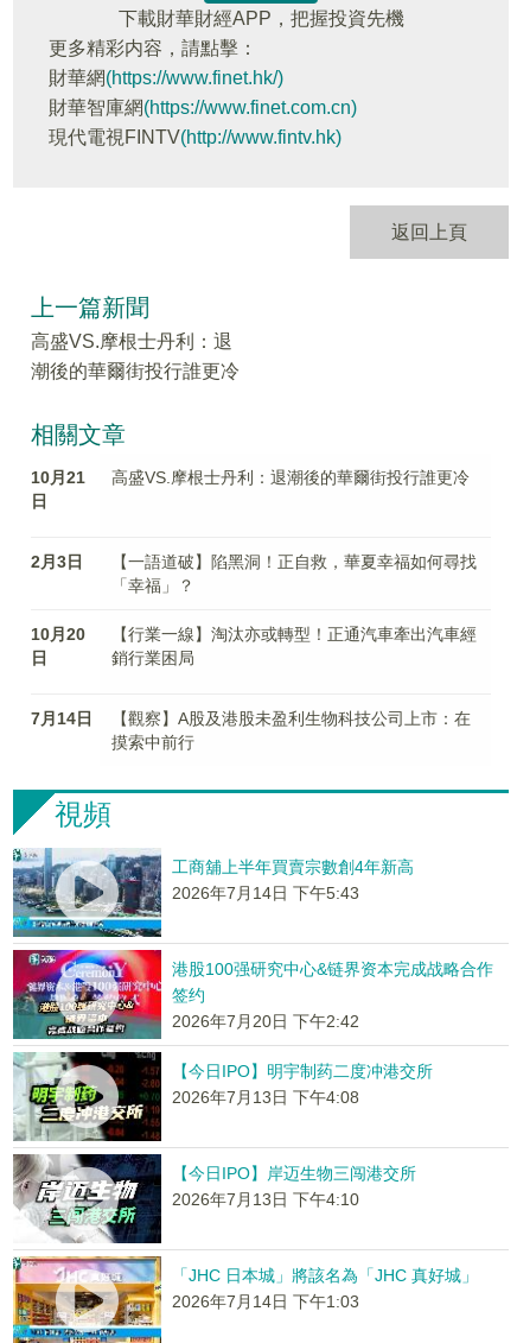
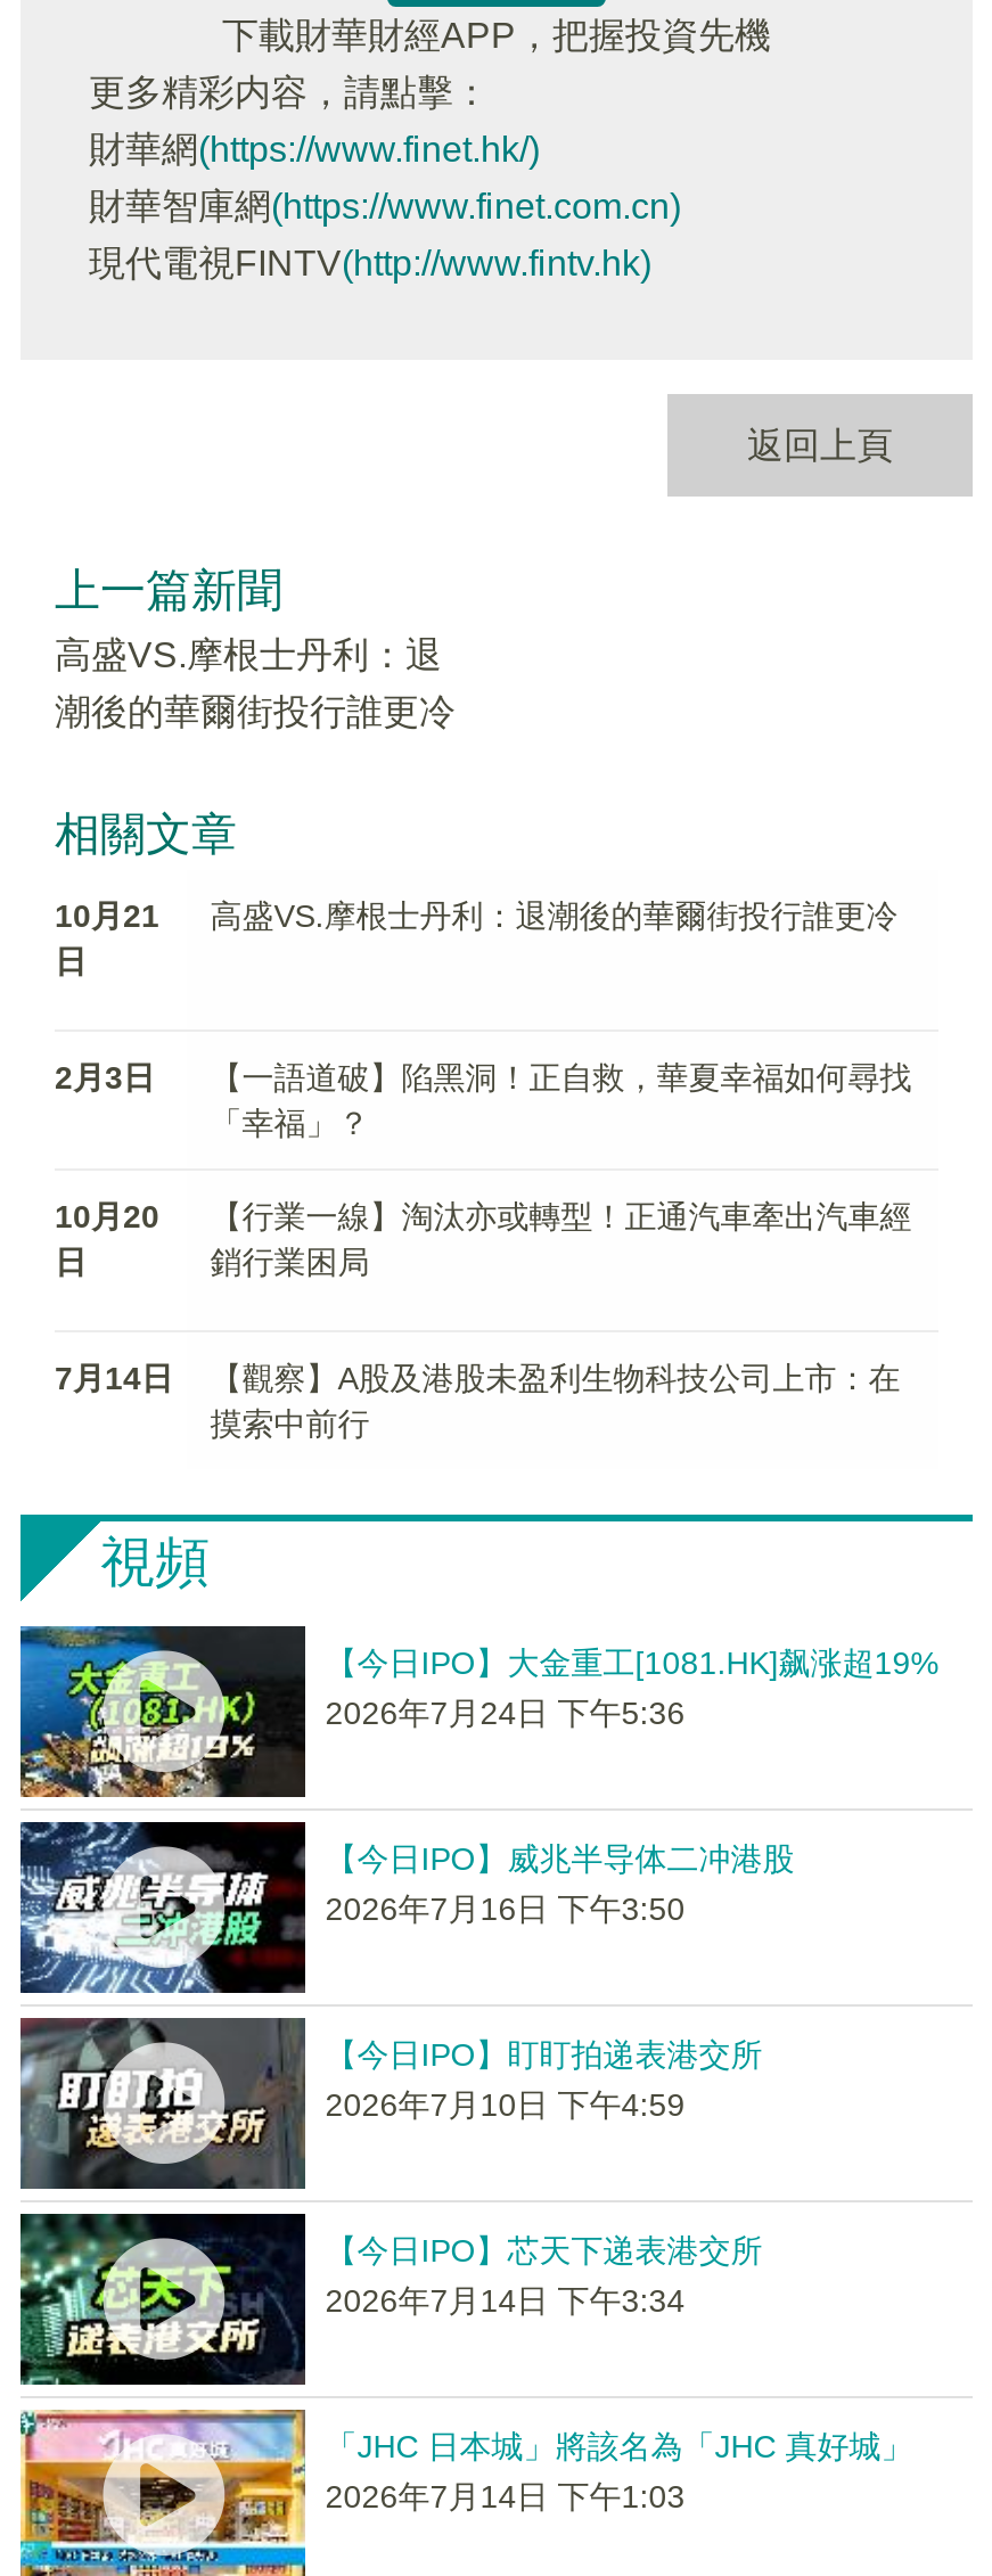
- [image]
- 工商舖上半年買賣宗數創4年新高
- 2026年7月14日 下午5:43
+ [image]
+ 【今日IPO】大金重工[1081.HK]飙涨超19%
+ 2026年7月24日 下午5:36

- [image]
- 港股100强研究中心&链界资本完成战略合作
- 签约
- 2026年7月20日 下午2:42
+ [image]
+ 【今日IPO】威兆半导体二冲港股
+ 2026年7月16日 下午3:50

- [image]
- 【今日IPO】明宇制药二度冲港交所
- 2026年7月13日 下午4:08
+ [image]
+ 【今日IPO】盯盯拍递表港交所
+ 2026年7月10日 下午4:59

- [image]
- 【今日IPO】岸迈生物三闯港交所
- 2026年7月13日 下午4:10
+ [image]
+ 【今日IPO】芯天下递表港交所
+ 2026年7月14日 下午3:34
